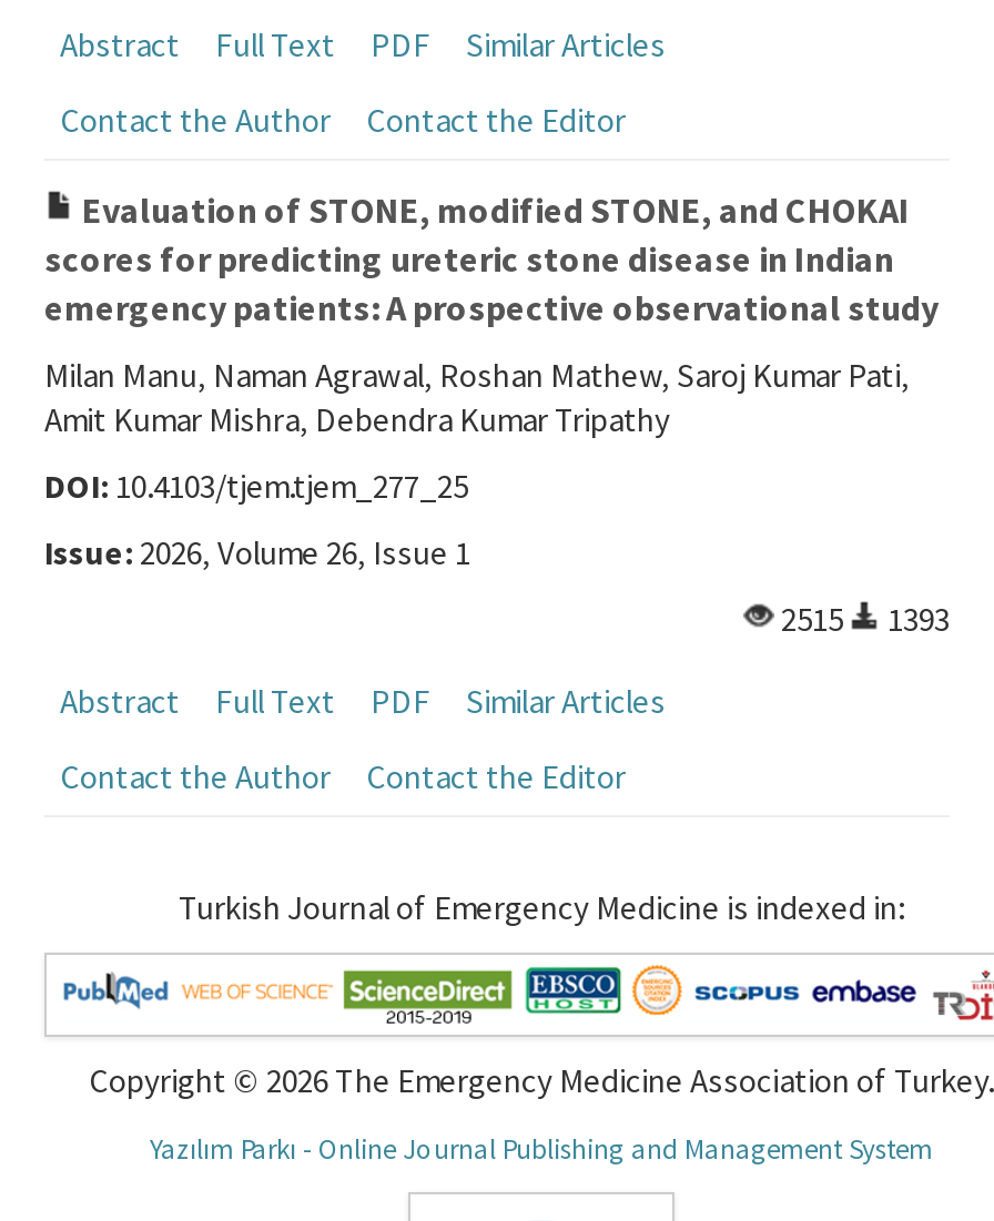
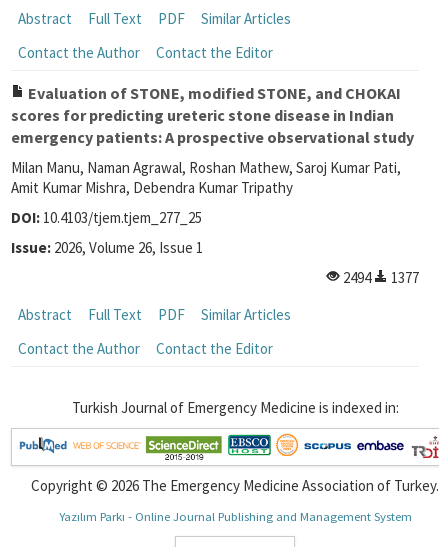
- 2515
+ 2494

- 1393
+ 1377
